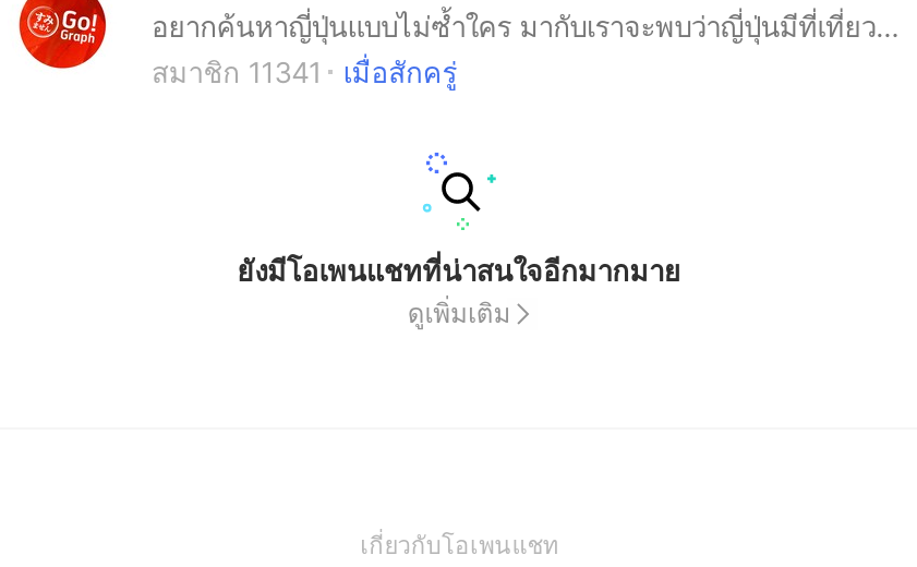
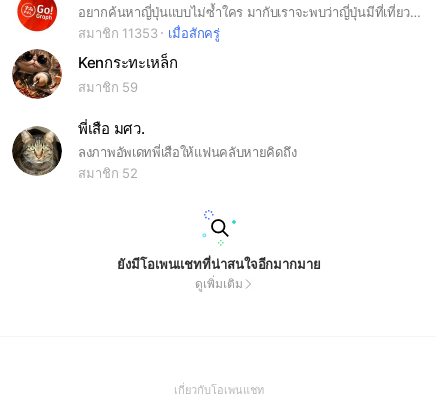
- สมาชิก 11341 เมื่อสักครู่
+ สมาชิก 11353 เมื่อสักครู่

+ [image]
+ Kenกระทะเหล็ก
+ สมาชิก 59
+ พี่เสือ มศว.
+ ลงภาพอัพเดทพี่เสือให้แฟนคลับหายคิดถึง
+ สมาชิก 52

+ [image]
